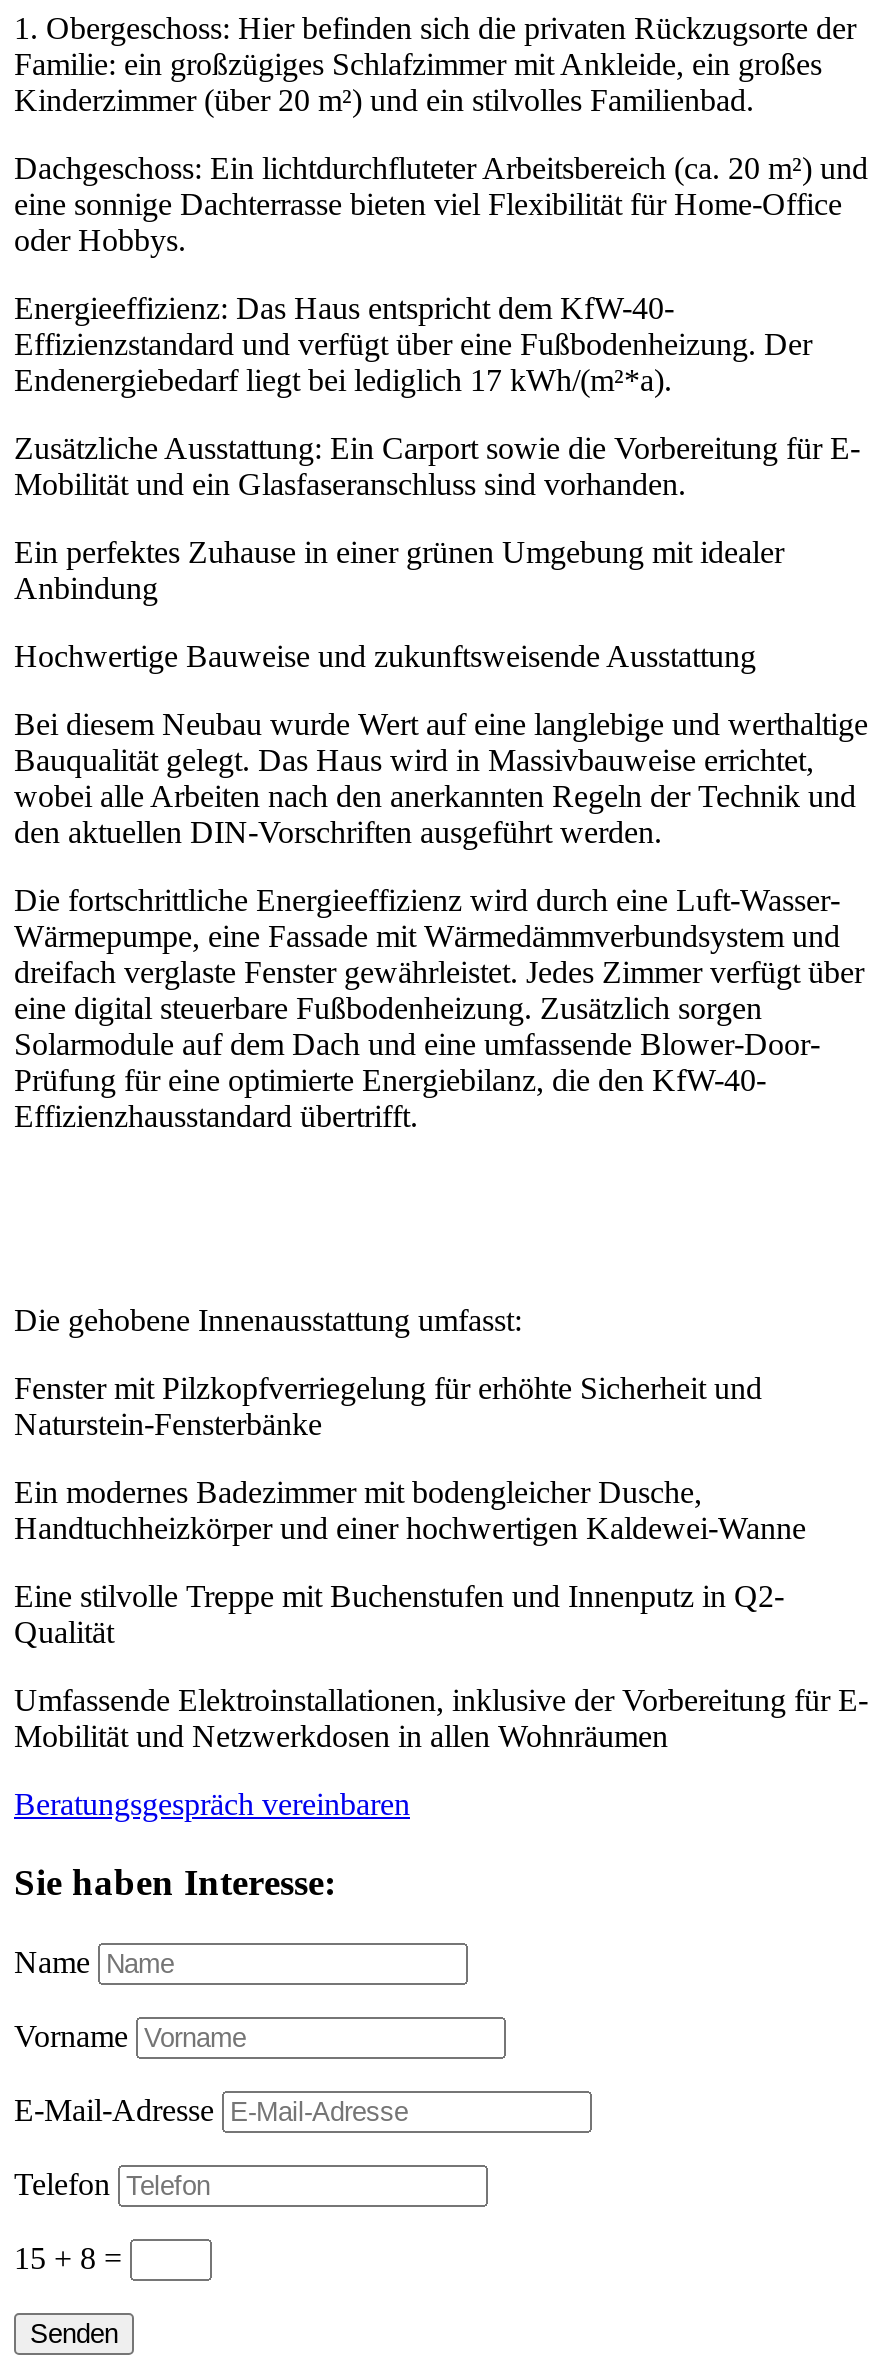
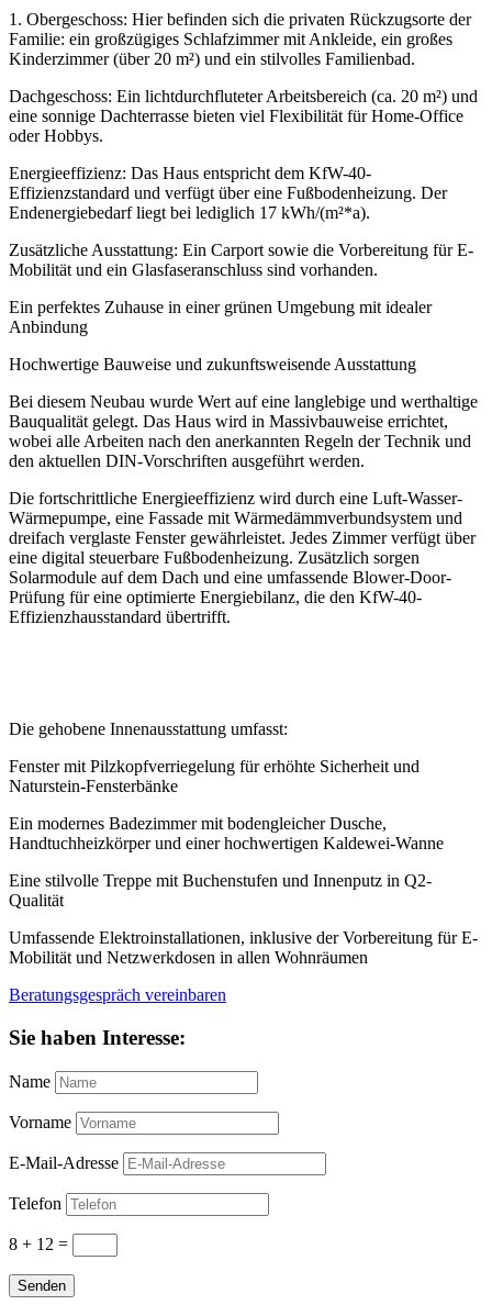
- 15 + 8 =
+ 8 + 12 =
